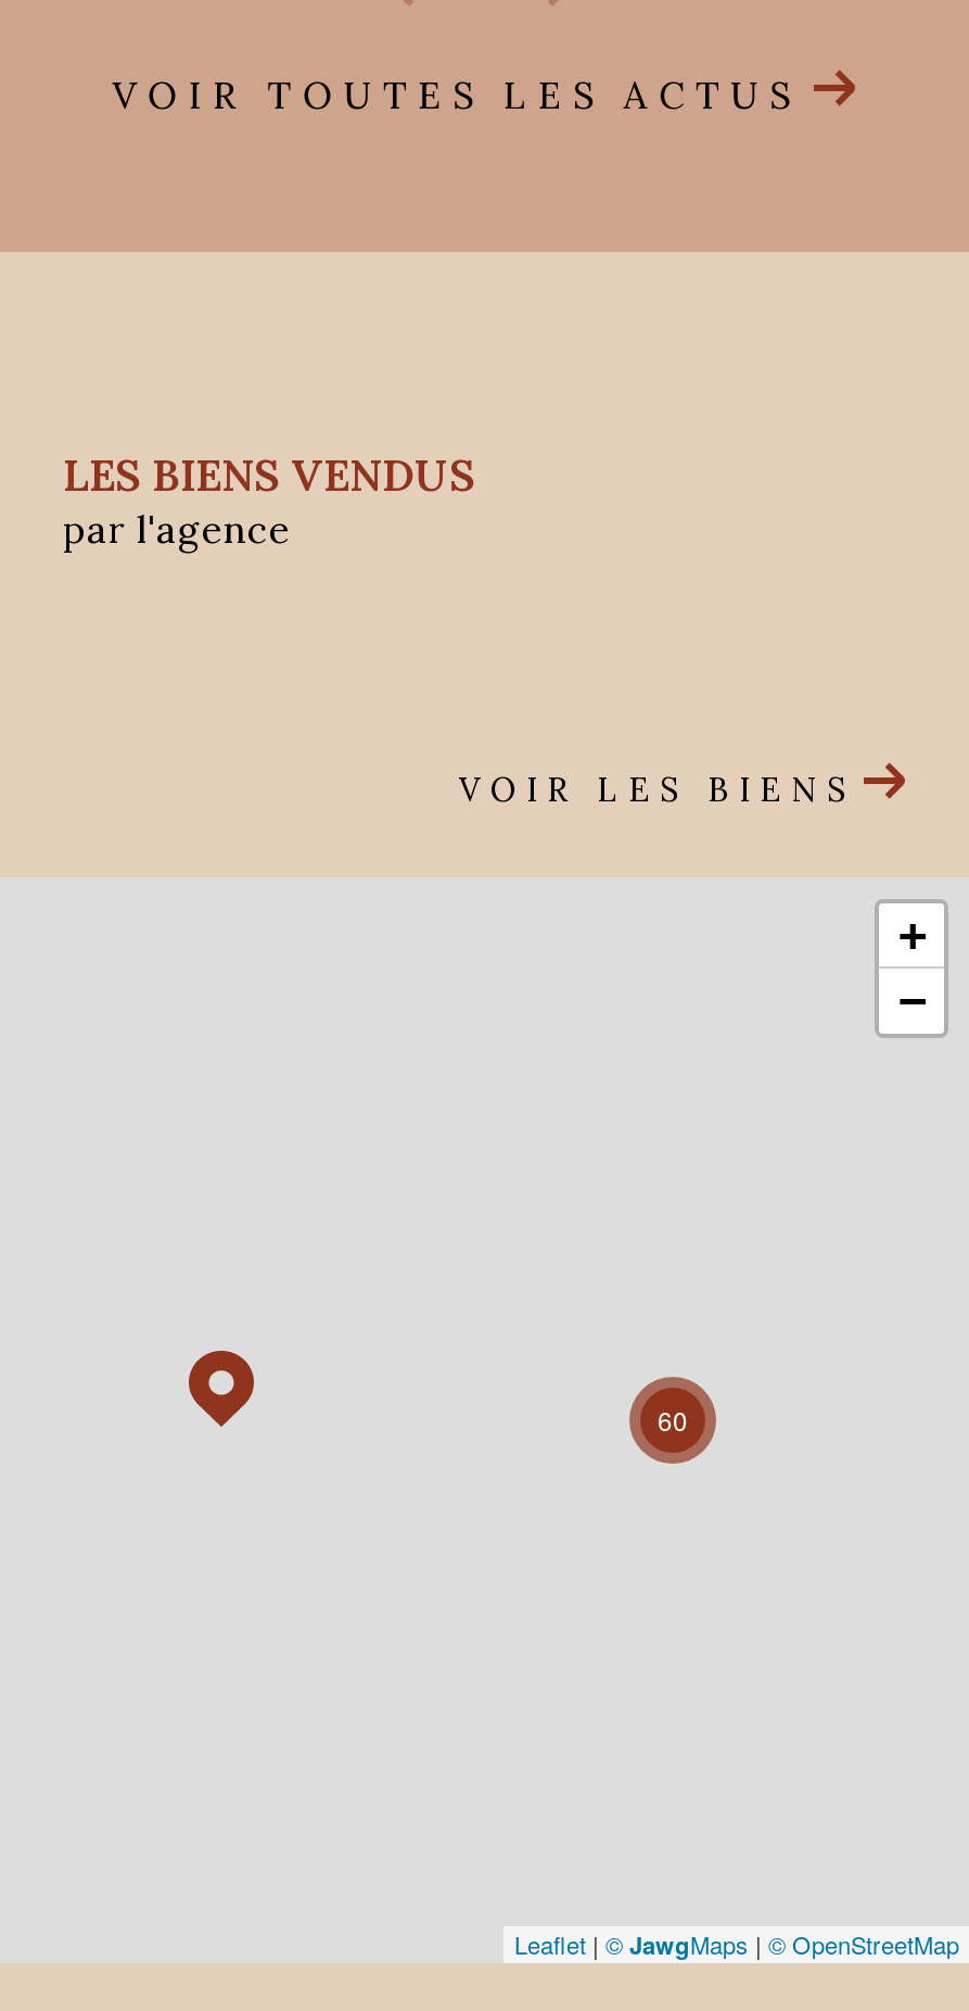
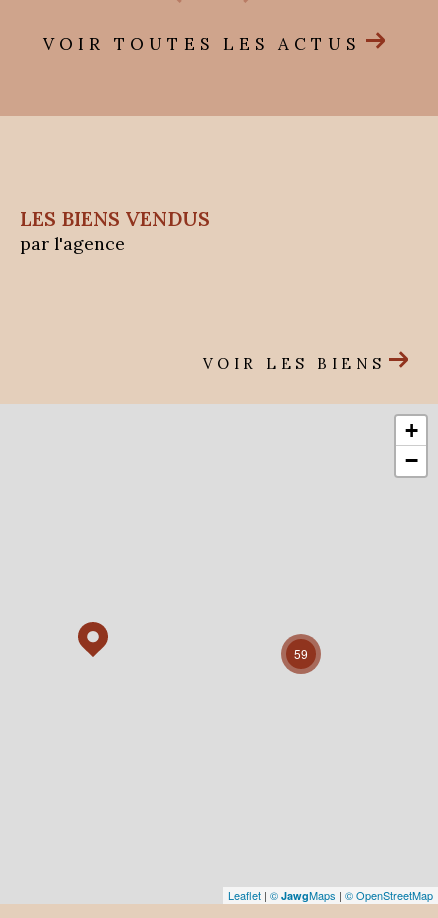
- 60
+ 59
